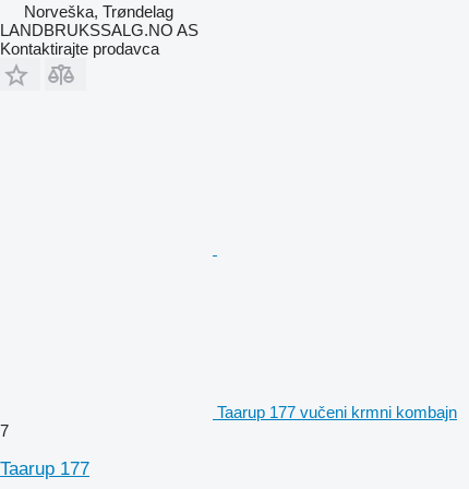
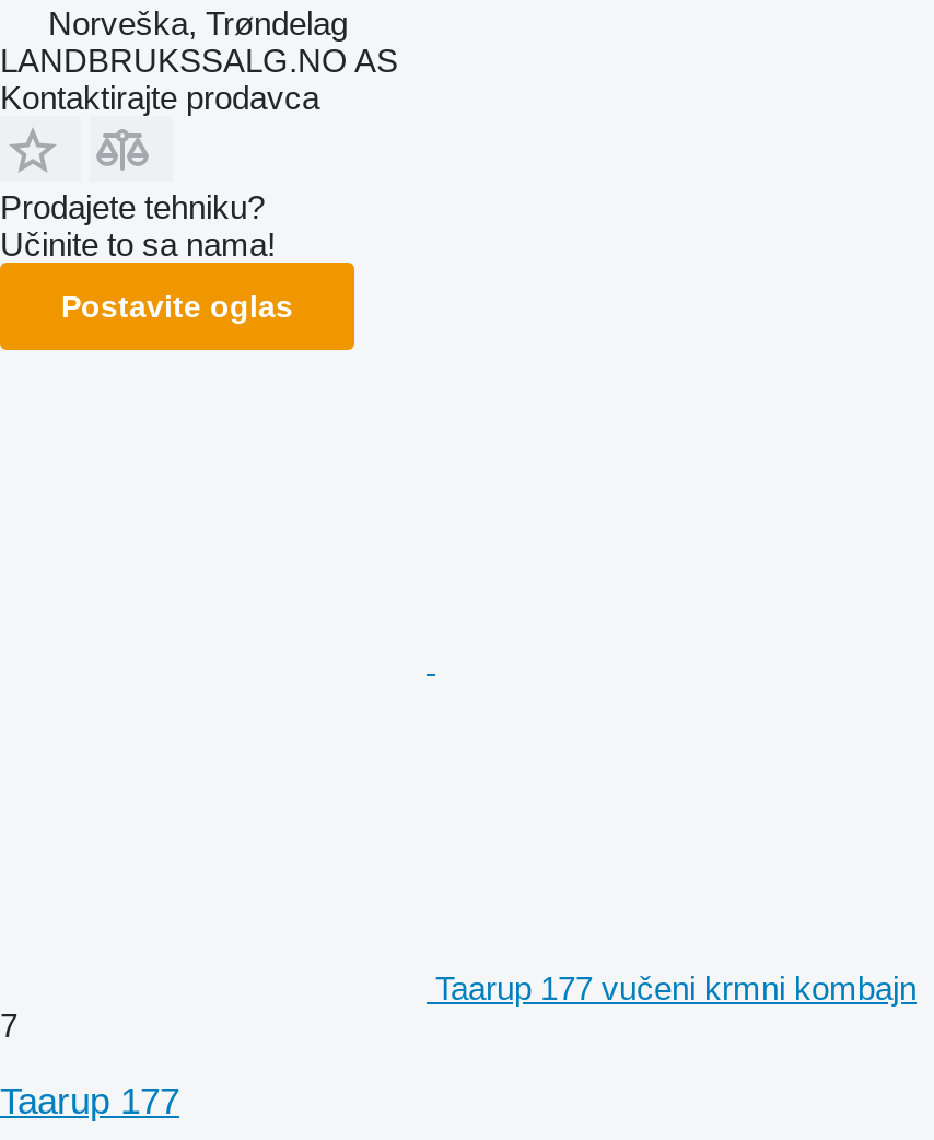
+ Prodajete tehniku?
+ Učinite to sa nama!
+ Postavite oglas
